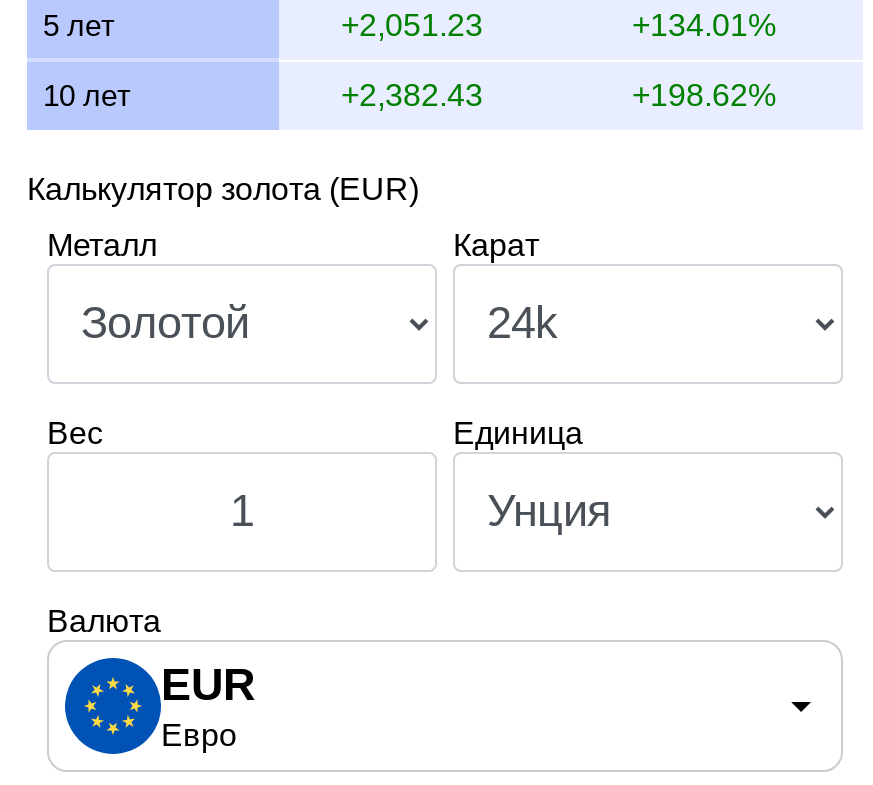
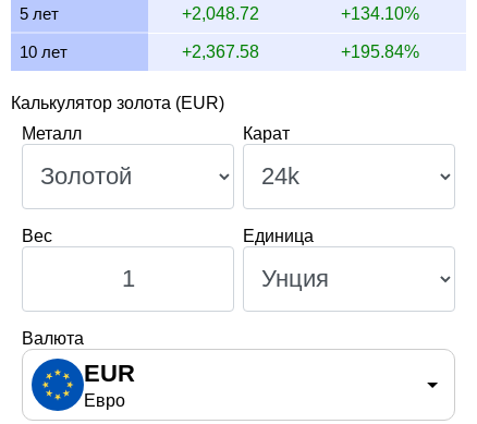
- +2,051.23
+ +2,048.72

- +134.01%
+ +134.10%

- +2,382.43
+ +2,367.58

- +198.62%
+ +195.84%
